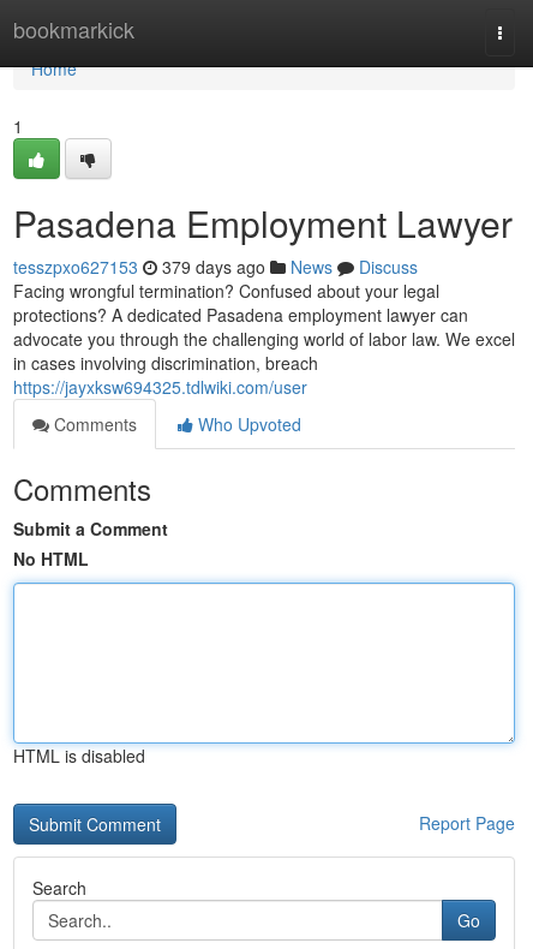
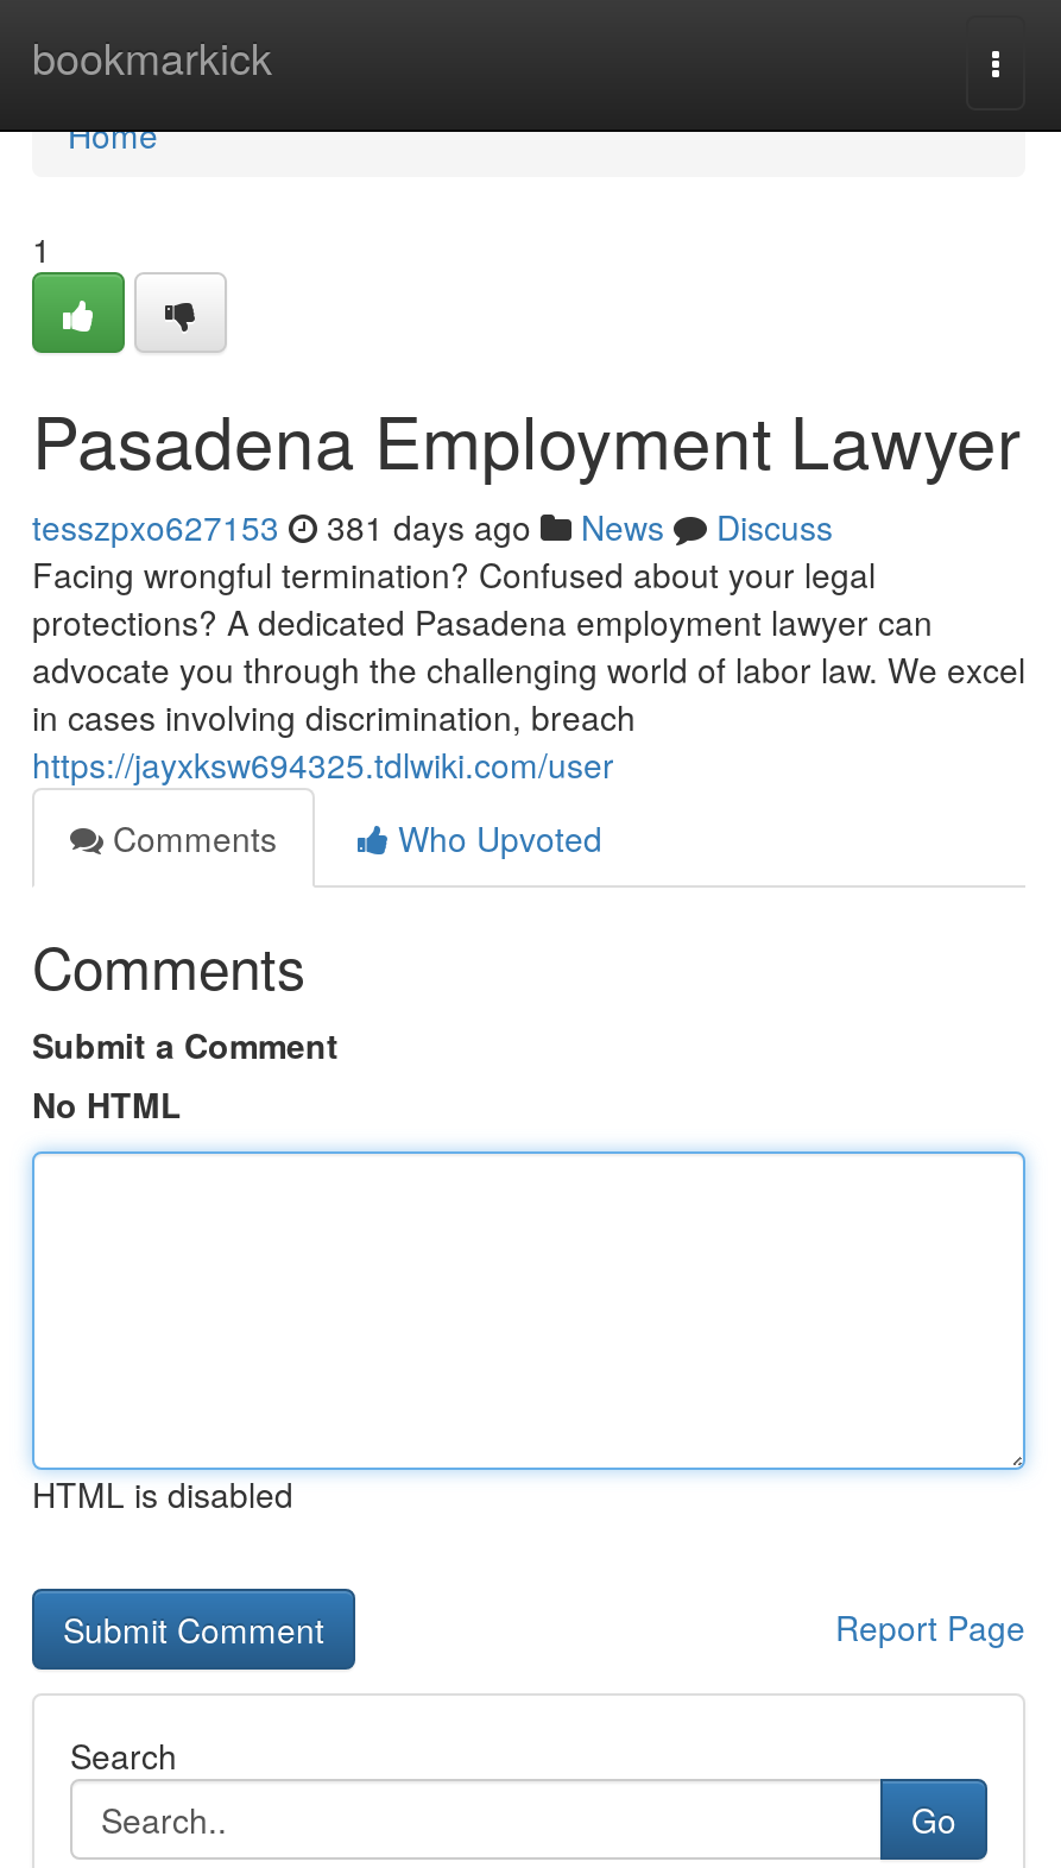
- tesszpxo627153 379 days ago News Discuss
+ tesszpxo627153 381 days ago News Discuss
